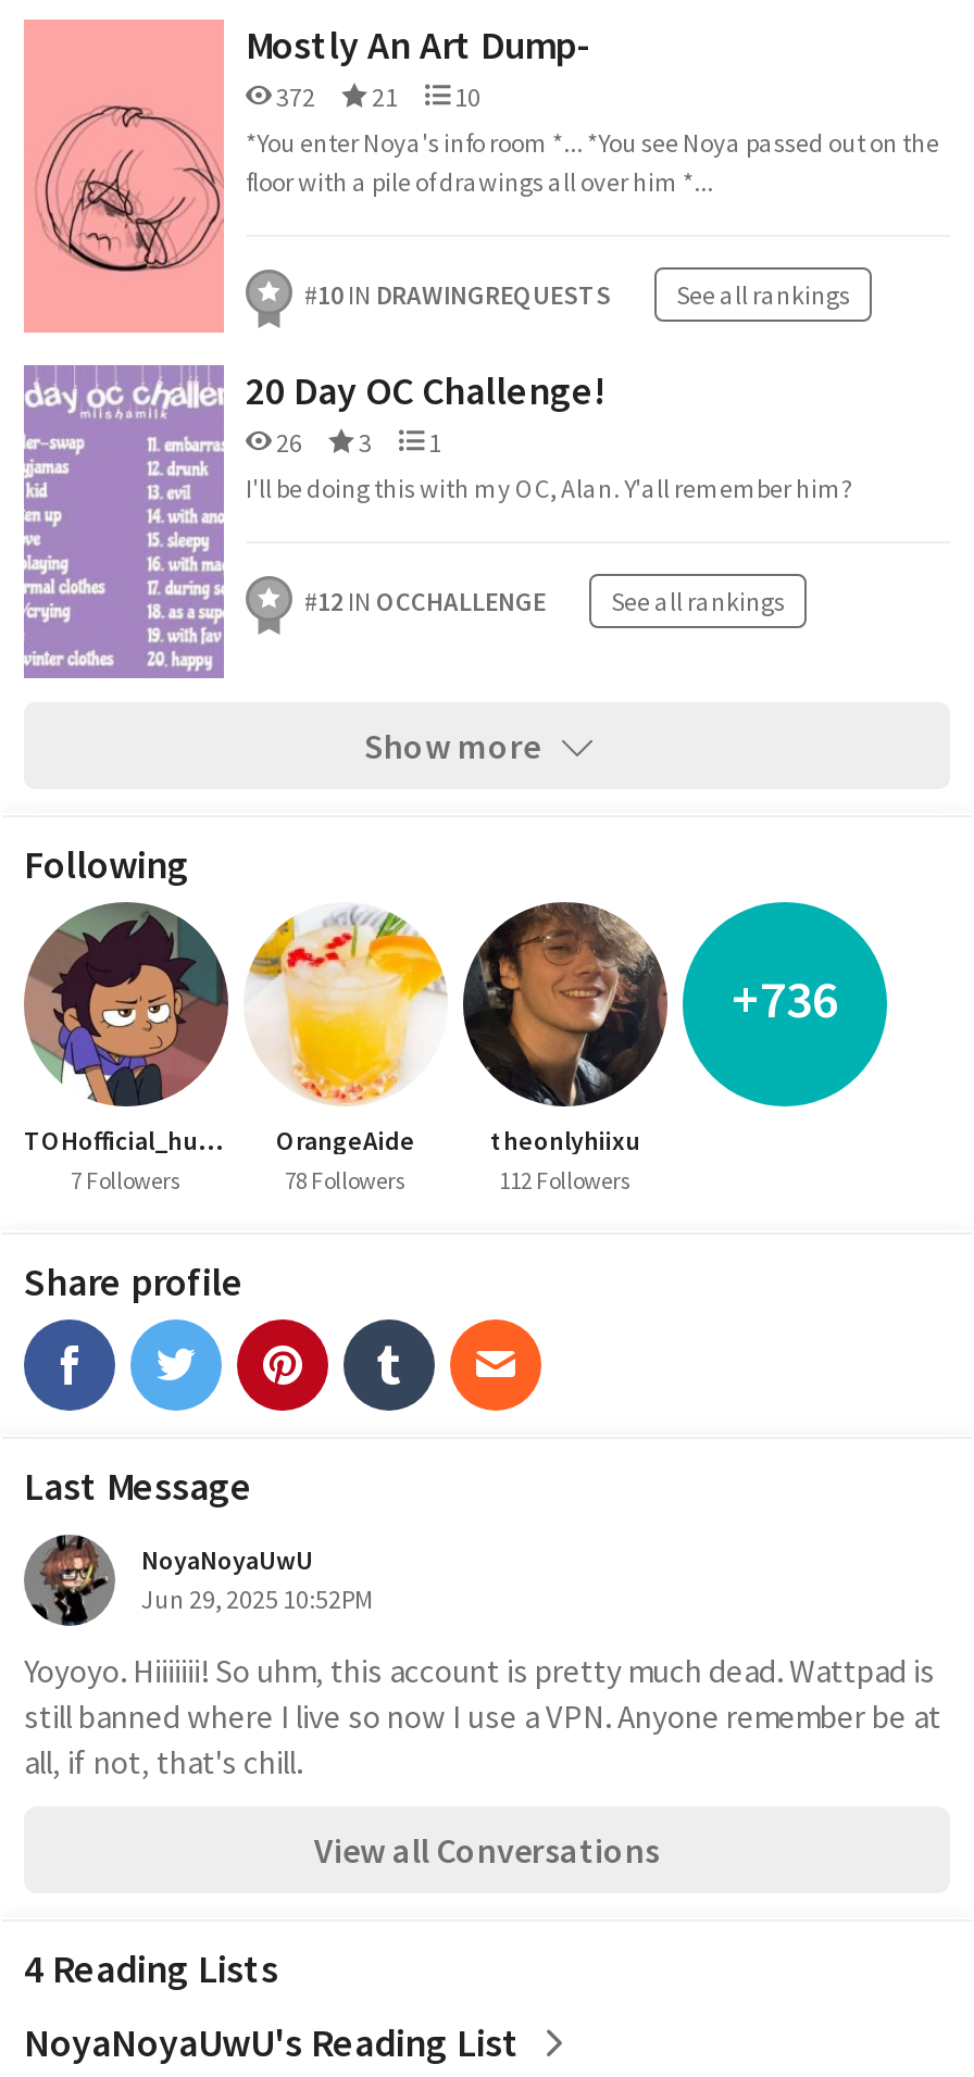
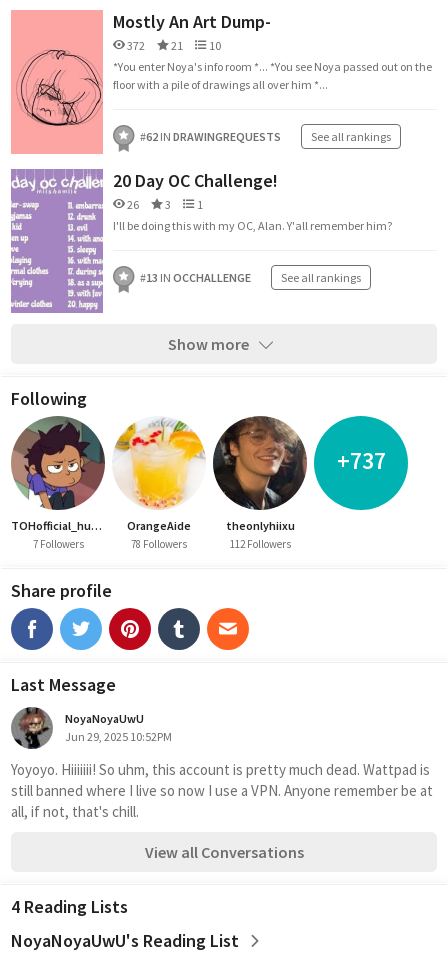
- #10 IN DRAWINGREQUESTS
+ #62 IN DRAWINGREQUESTS

- #12 IN OCCHALLENGE
+ #13 IN OCCHALLENGE

- +736
+ +737
